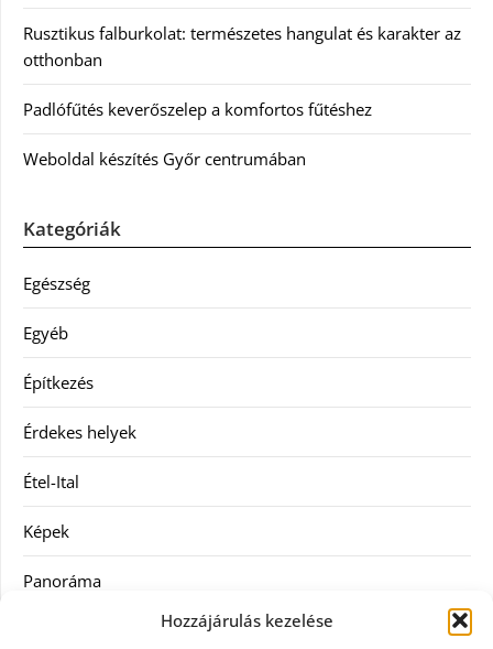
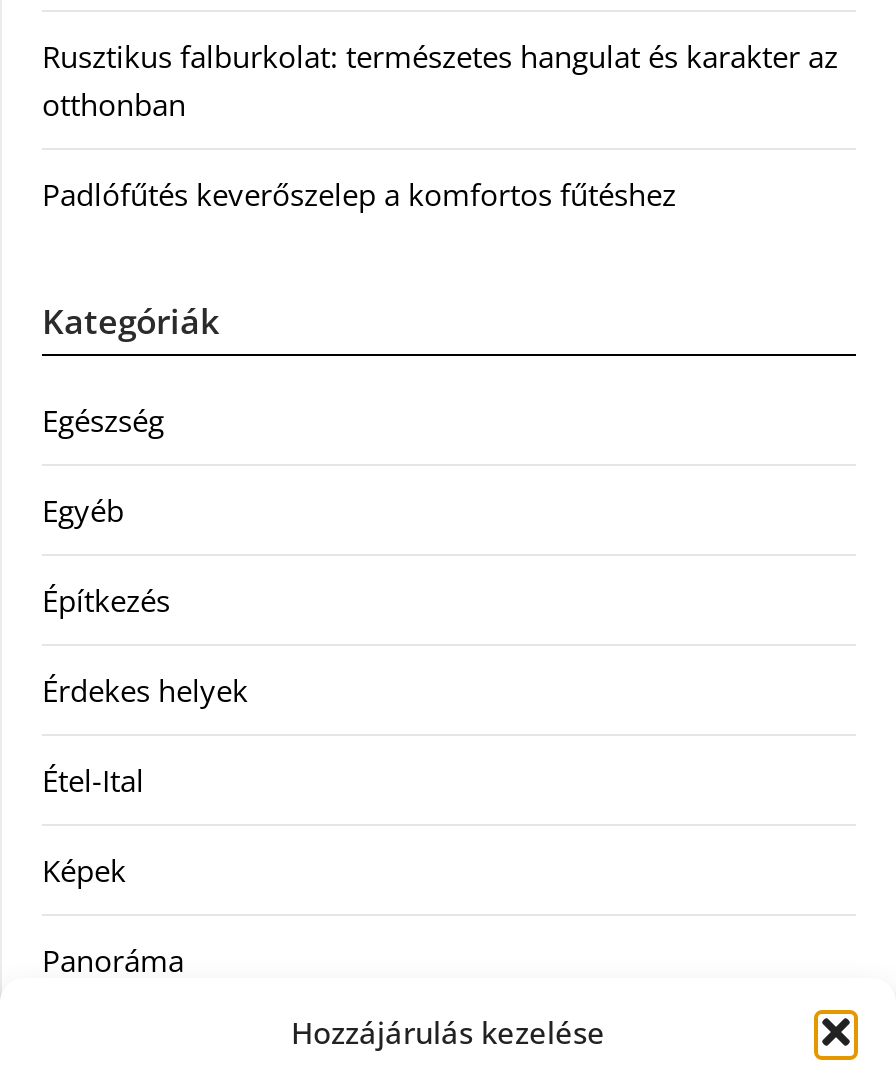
- Weboldal készítés Győr centrumában
